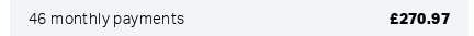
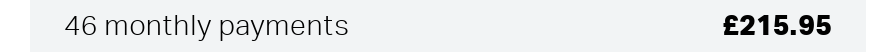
- £270.97
+ £215.95
